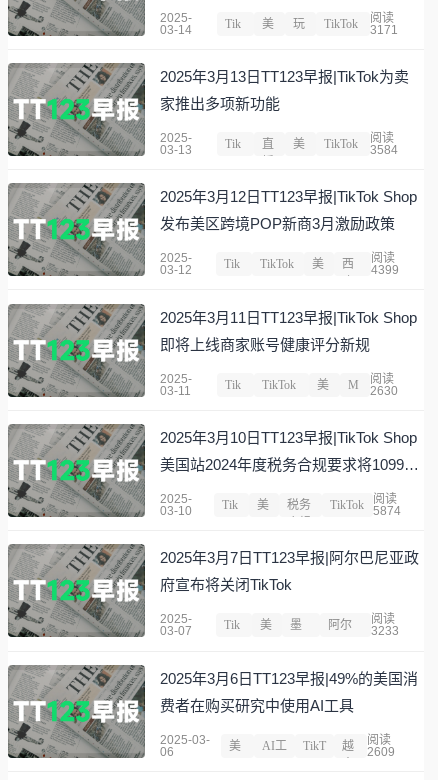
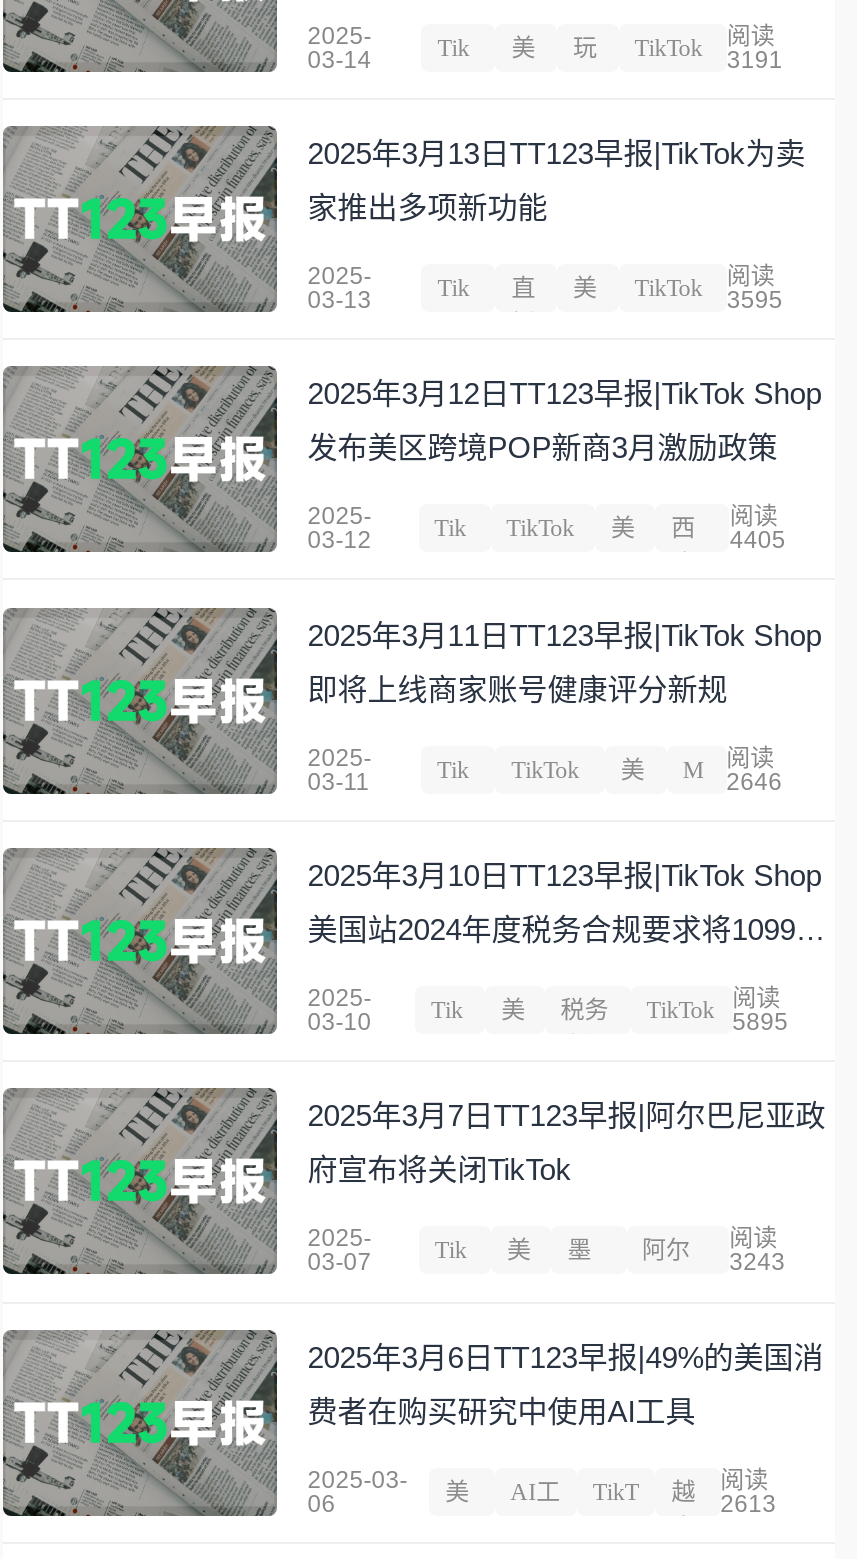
- Tik 美 玩 TikTok 3171 阅读
+ Tik 美 玩 TikTok 3191 阅读

- Tik 直 美 TikTok 3584 阅读
+ Tik 直 美 TikTok 3595 阅读

- Tik TikTok 美 西 4399 阅读
+ Tik TikTok 美 西 4405 阅读

- Tik TikTok 美 M 2630 阅读
+ Tik TikTok 美 M 2646 阅读

- 5874
+ 5895

- Tik 美 墨 阿尔 3233 阅读
+ Tik 美 墨 阿尔 3243 阅读

- 2609
+ 2613
